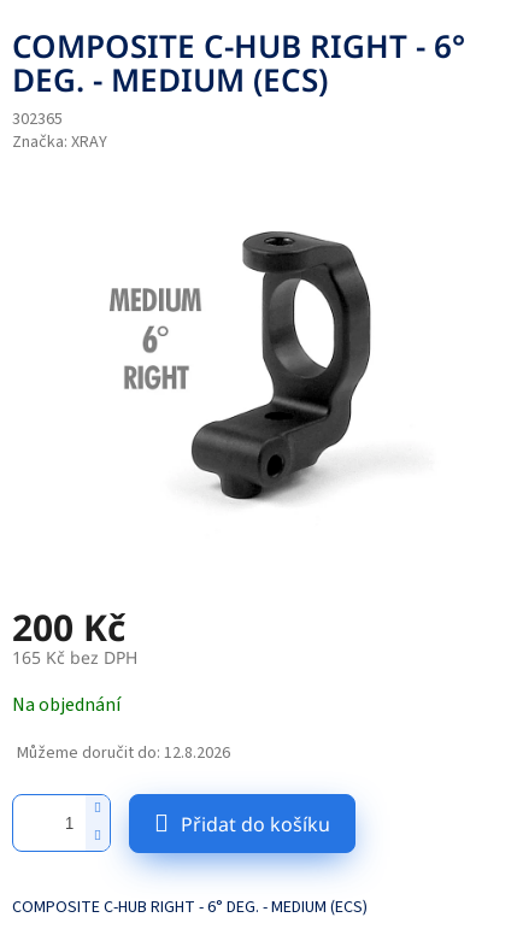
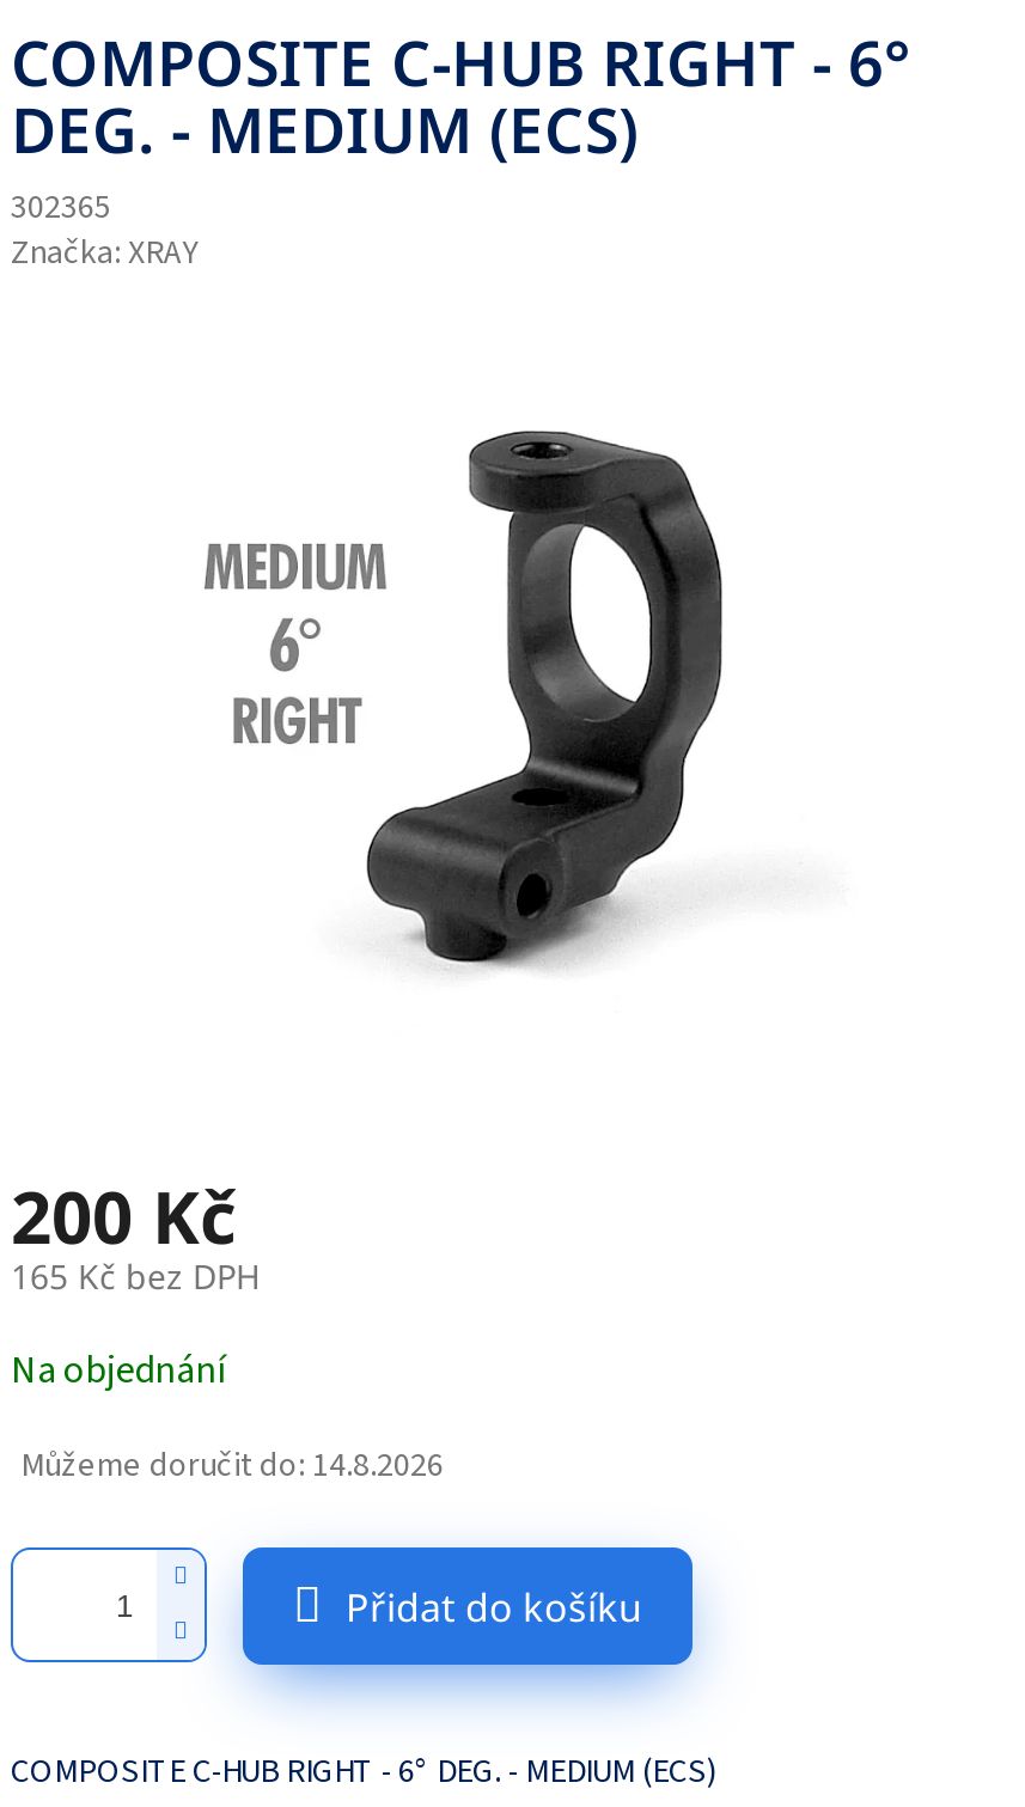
- Můžeme doručit do: 12.8.2026
+ Můžeme doručit do: 14.8.2026
